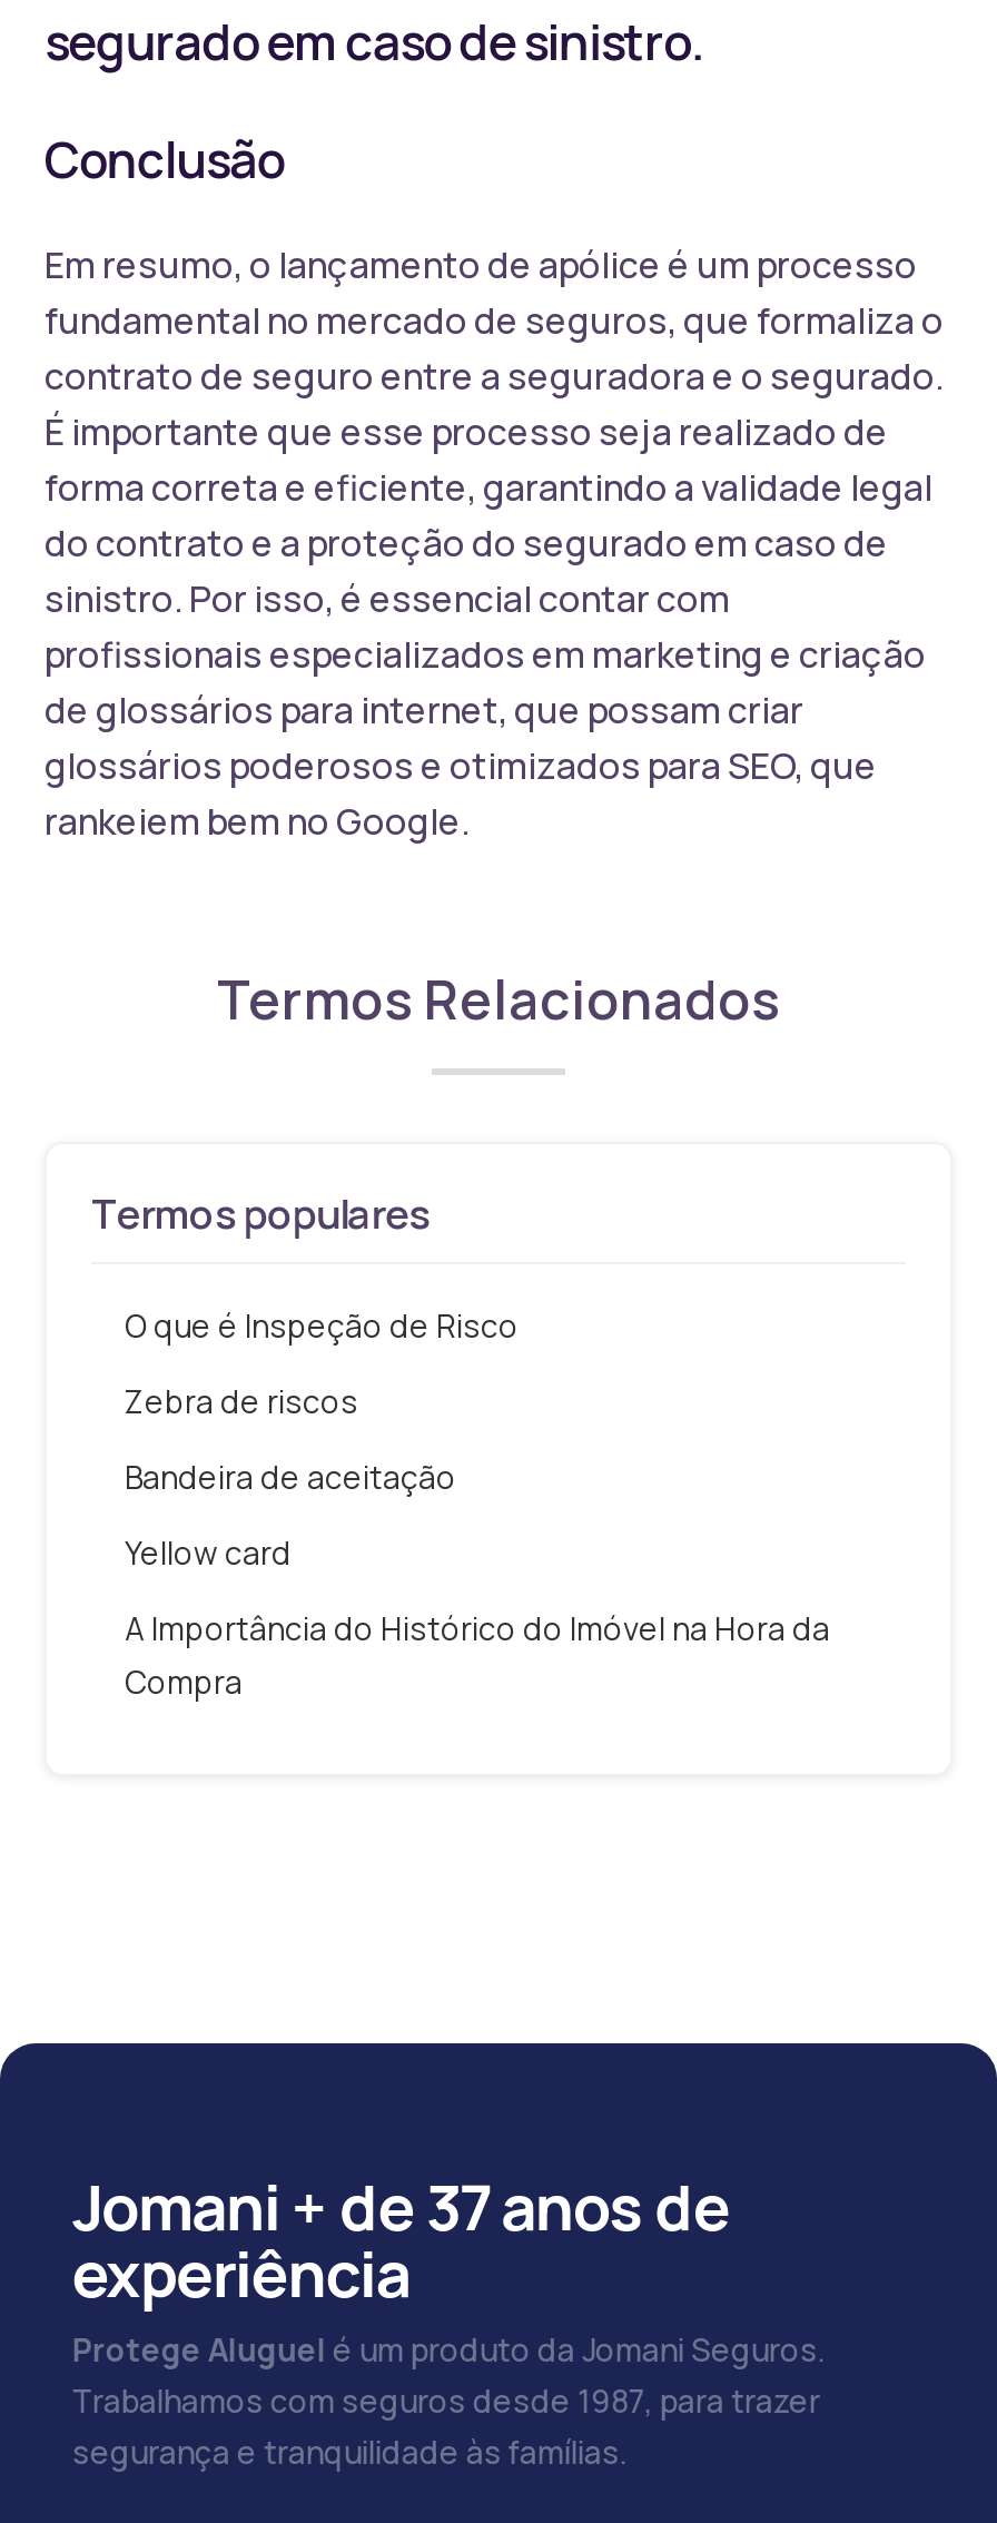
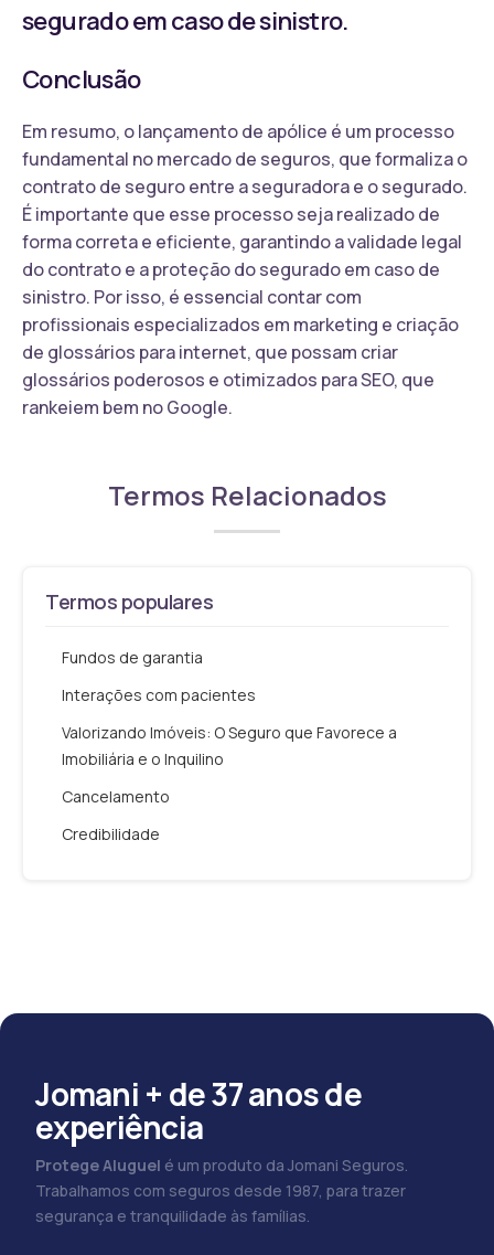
- O que é Inspeção de Risco
+ Fundos de garantia

- Zebra de riscos
+ Interações com pacientes

- Bandeira de aceitação
+ Valorizando Imóveis: O Seguro que Favorece a
+ Imobiliária e o Inquilino

- Yellow card
+ Cancelamento

- A Importância do Histórico do Imóvel na Hora da
- Compra
+ Credibilidade
